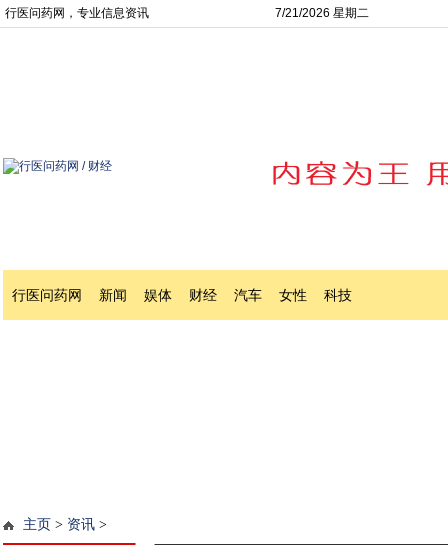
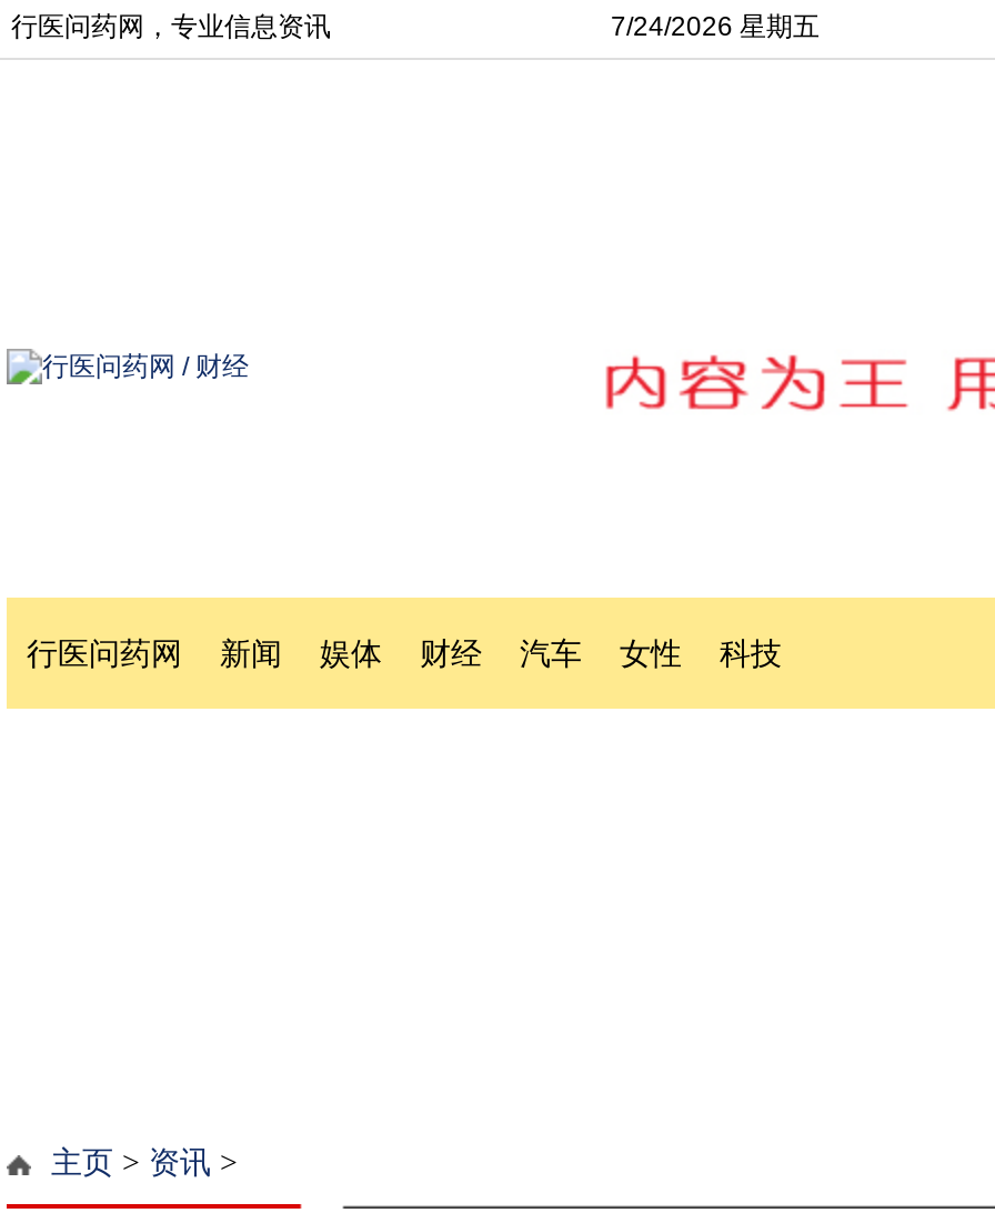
- 7/21/2026 星期二
+ 7/24/2026 星期五
